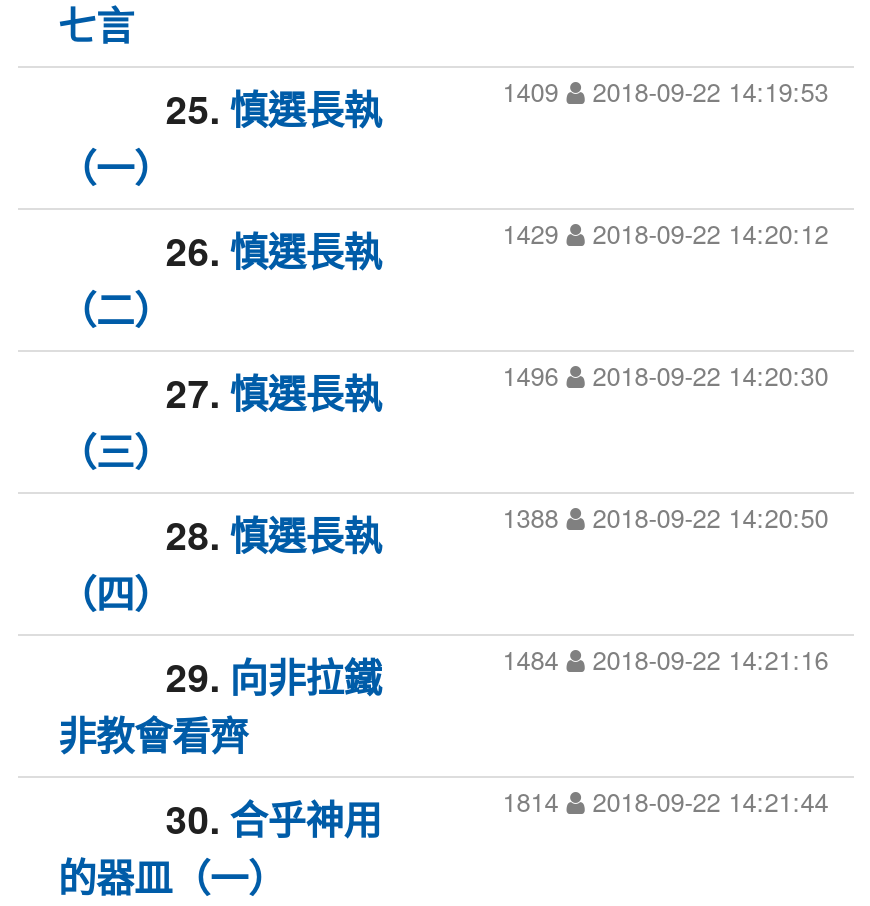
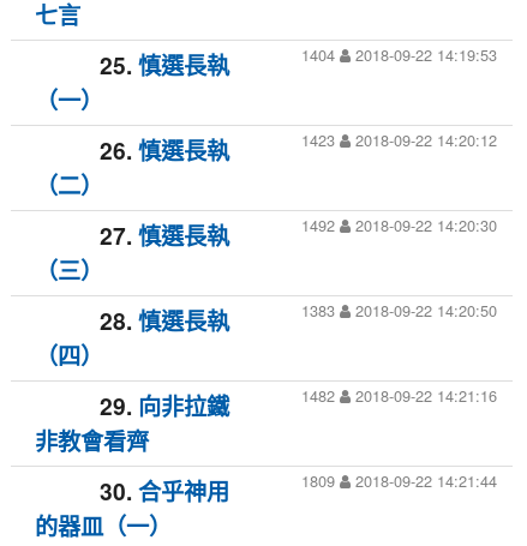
- 1409 2018-09-22 14:19:53
+ 1404 2018-09-22 14:19:53

- 1429 2018-09-22 14:20:12
+ 1423 2018-09-22 14:20:12

- 1496 2018-09-22 14:20:30
+ 1492 2018-09-22 14:20:30

- 1388 2018-09-22 14:20:50
+ 1383 2018-09-22 14:20:50

- 1484 2018-09-22 14:21:16
+ 1482 2018-09-22 14:21:16

- 1814 2018-09-22 14:21:44
+ 1809 2018-09-22 14:21:44
